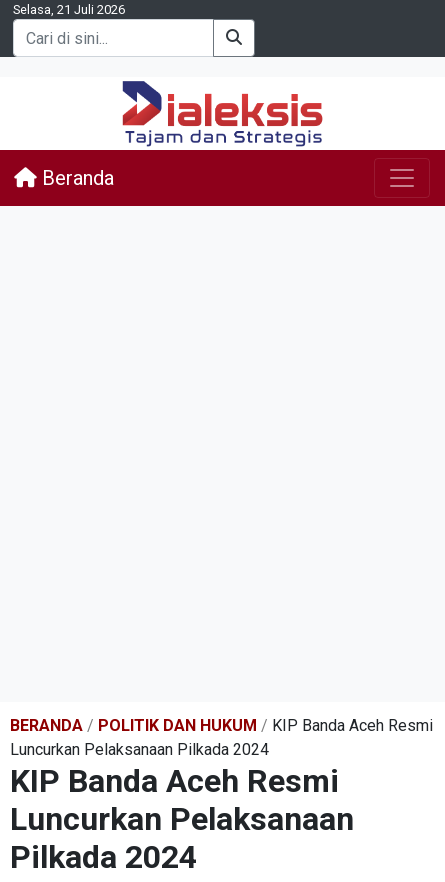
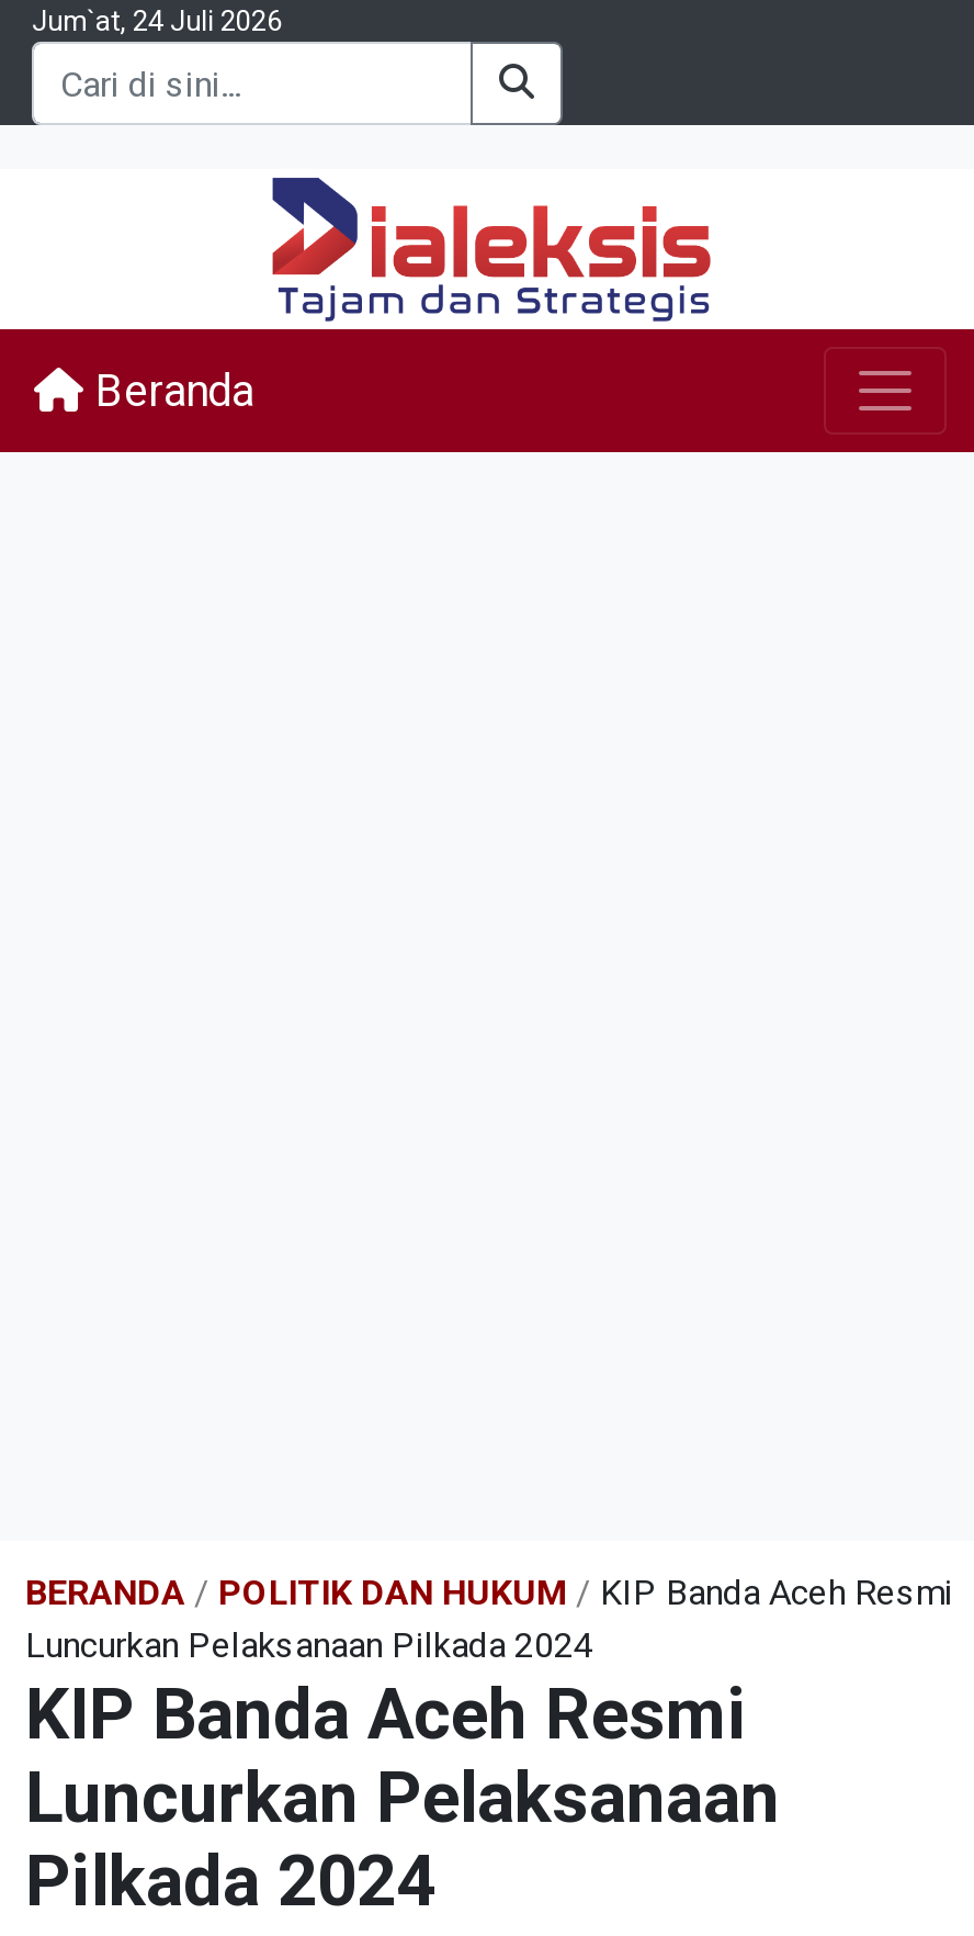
- Selasa, 21 Juli 2026
+ Jum`at, 24 Juli 2026
